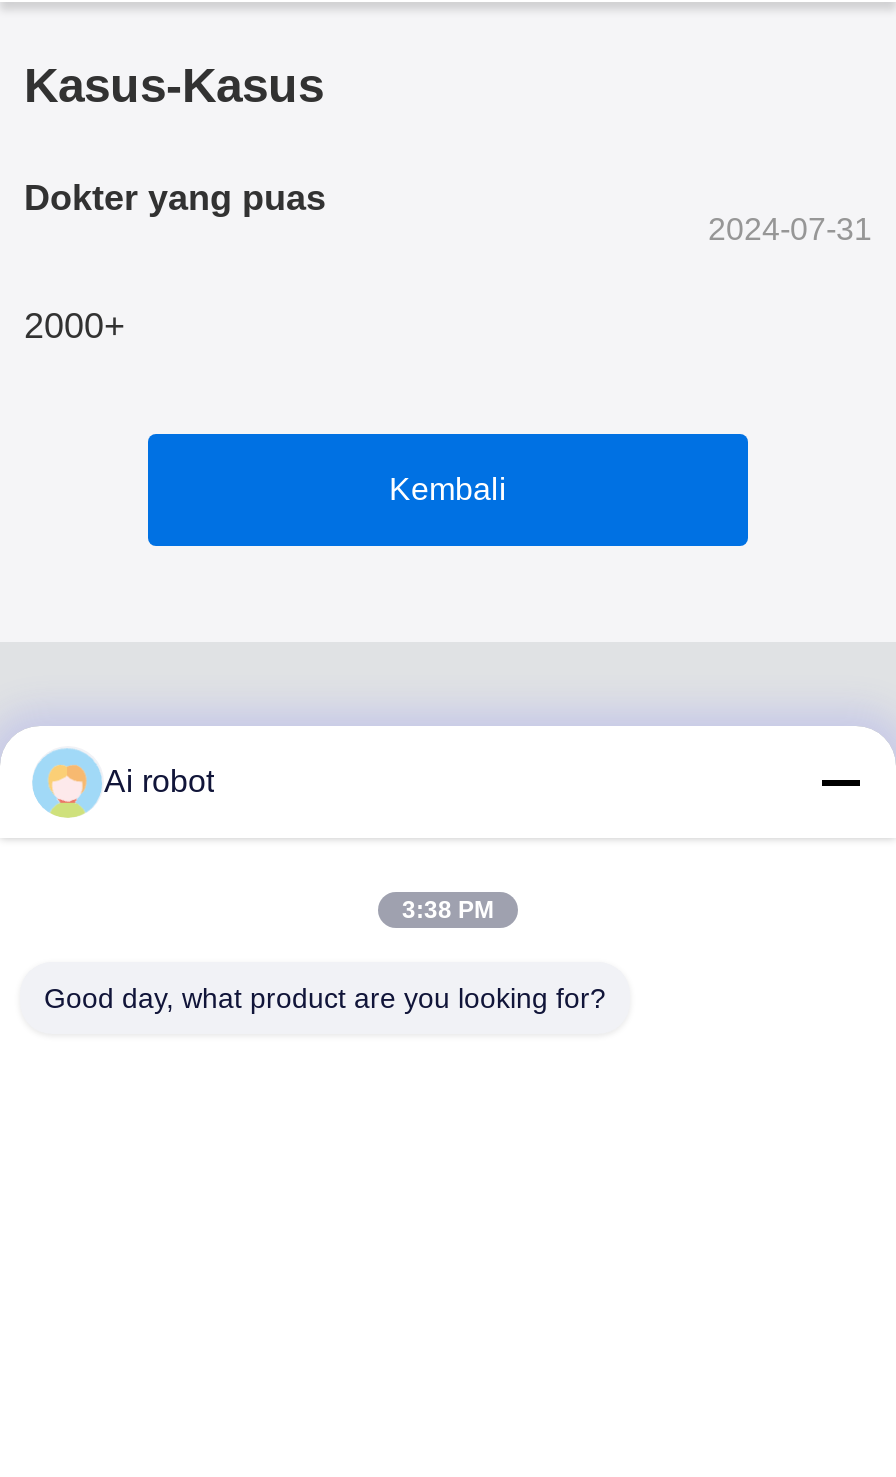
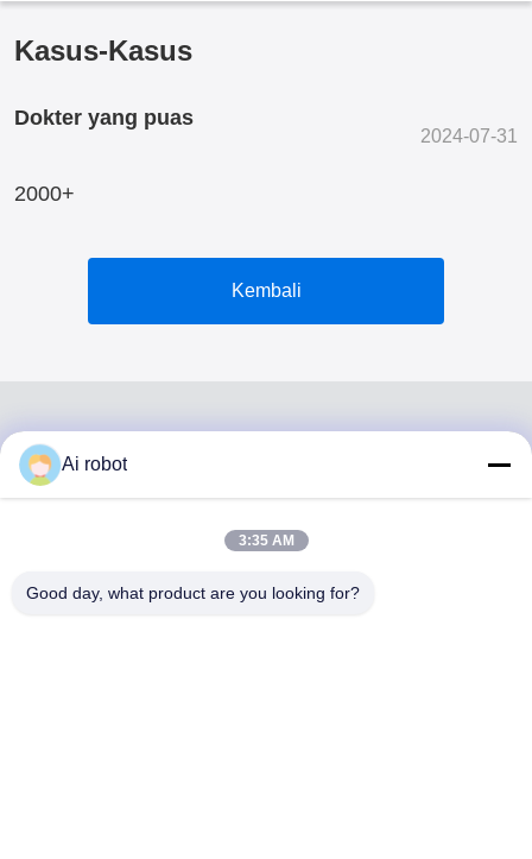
- 3:38 PM
+ 3:35 AM
